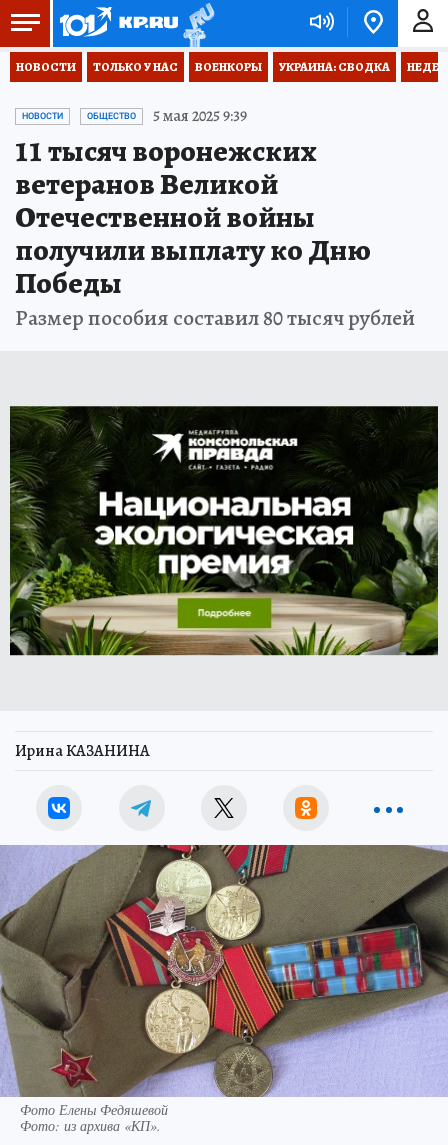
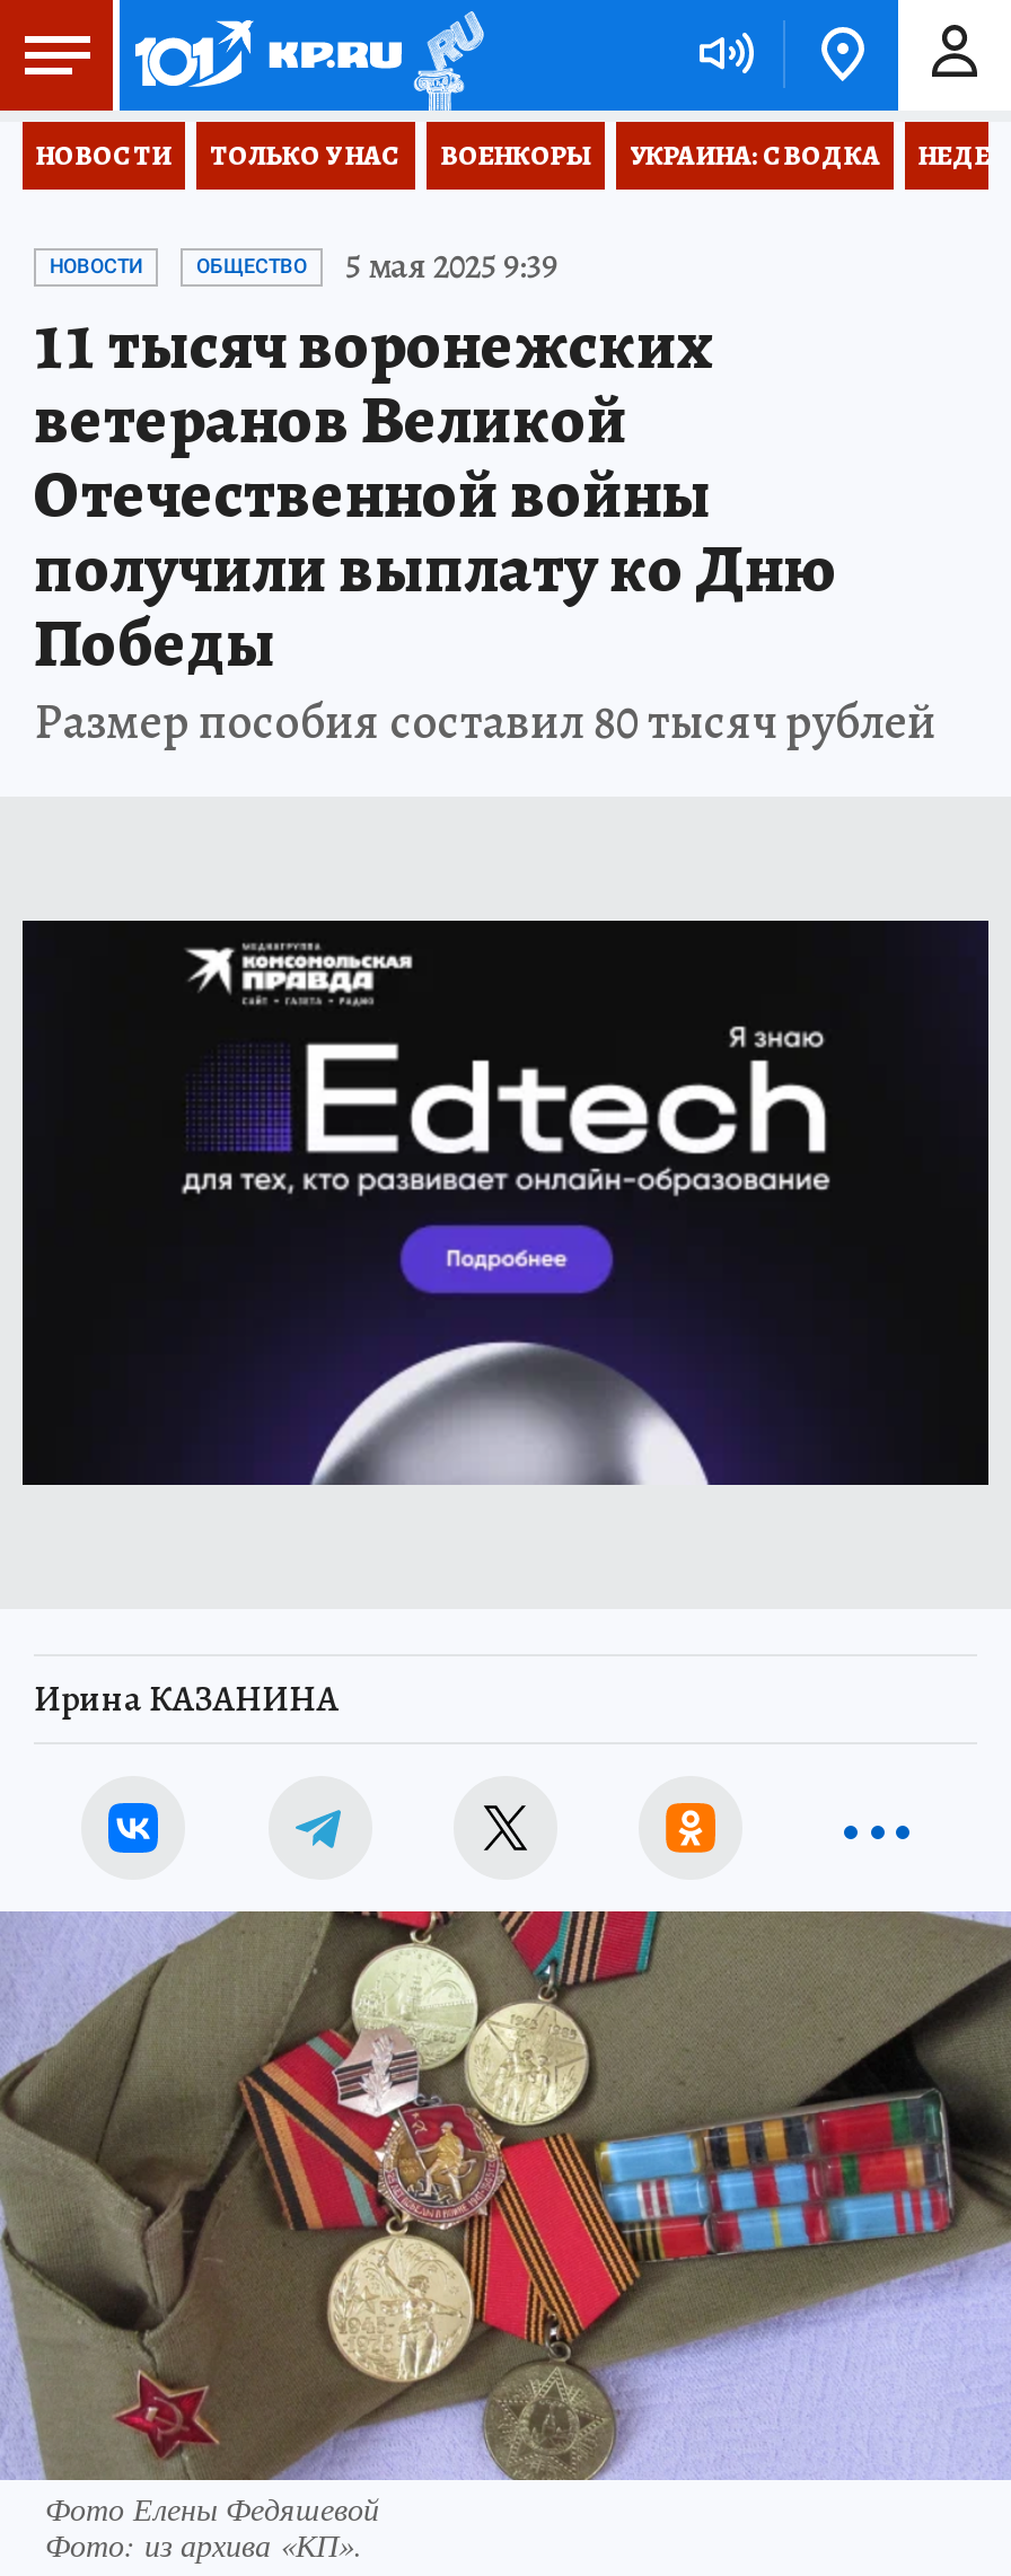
- [image]
+ [image]
